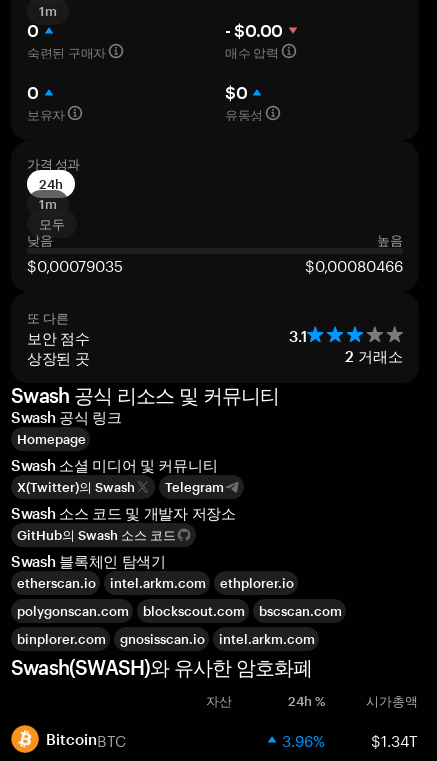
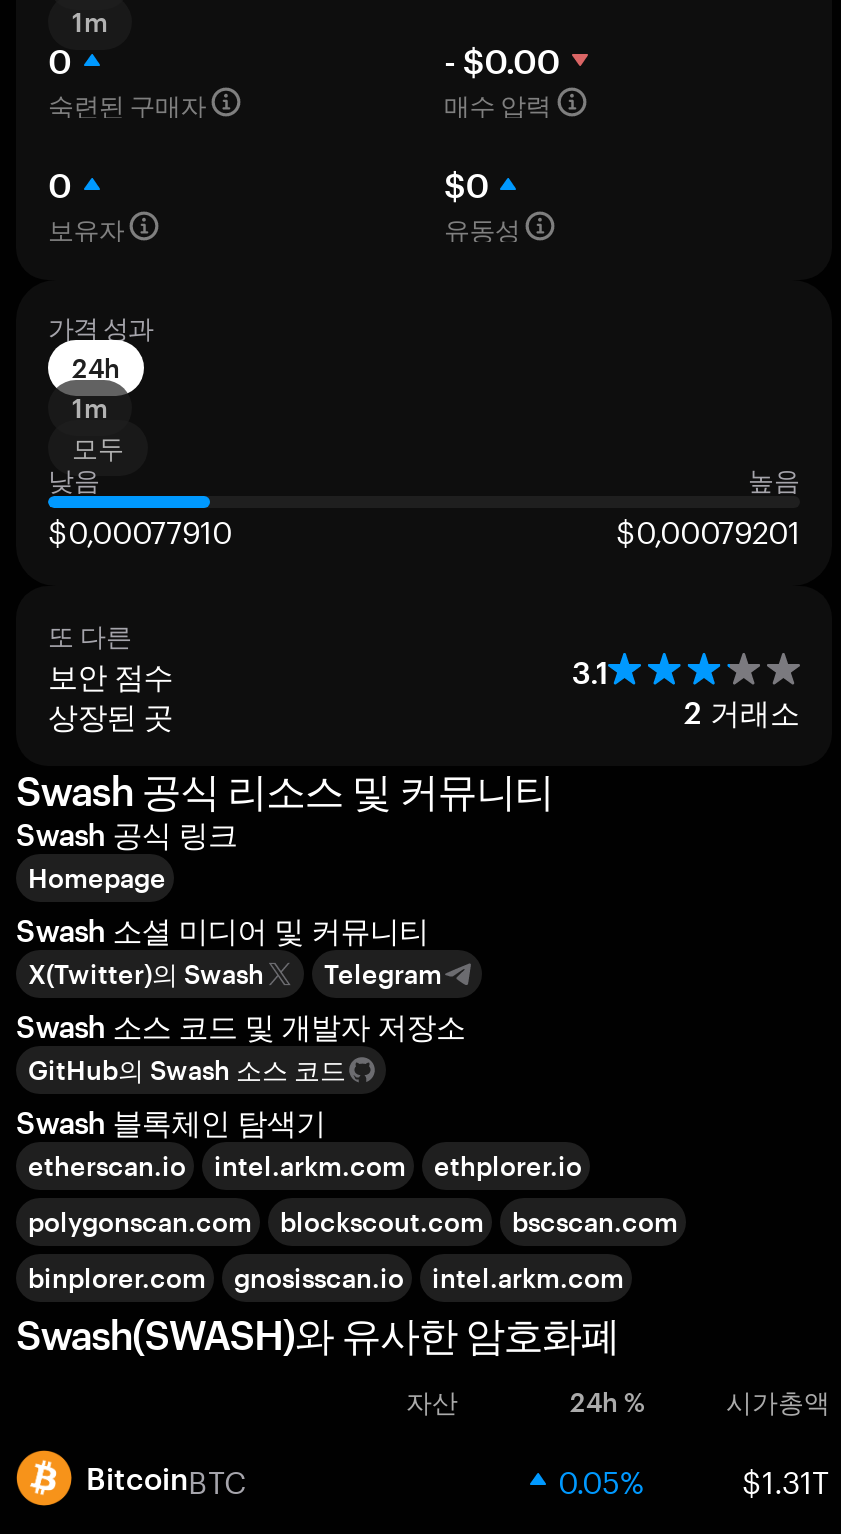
- $0,00079035
+ $0,00077910

- $0,00080466
+ $0,00079201

- 3.96%
- $1.34T
+ 0.05%
+ $1.31T
